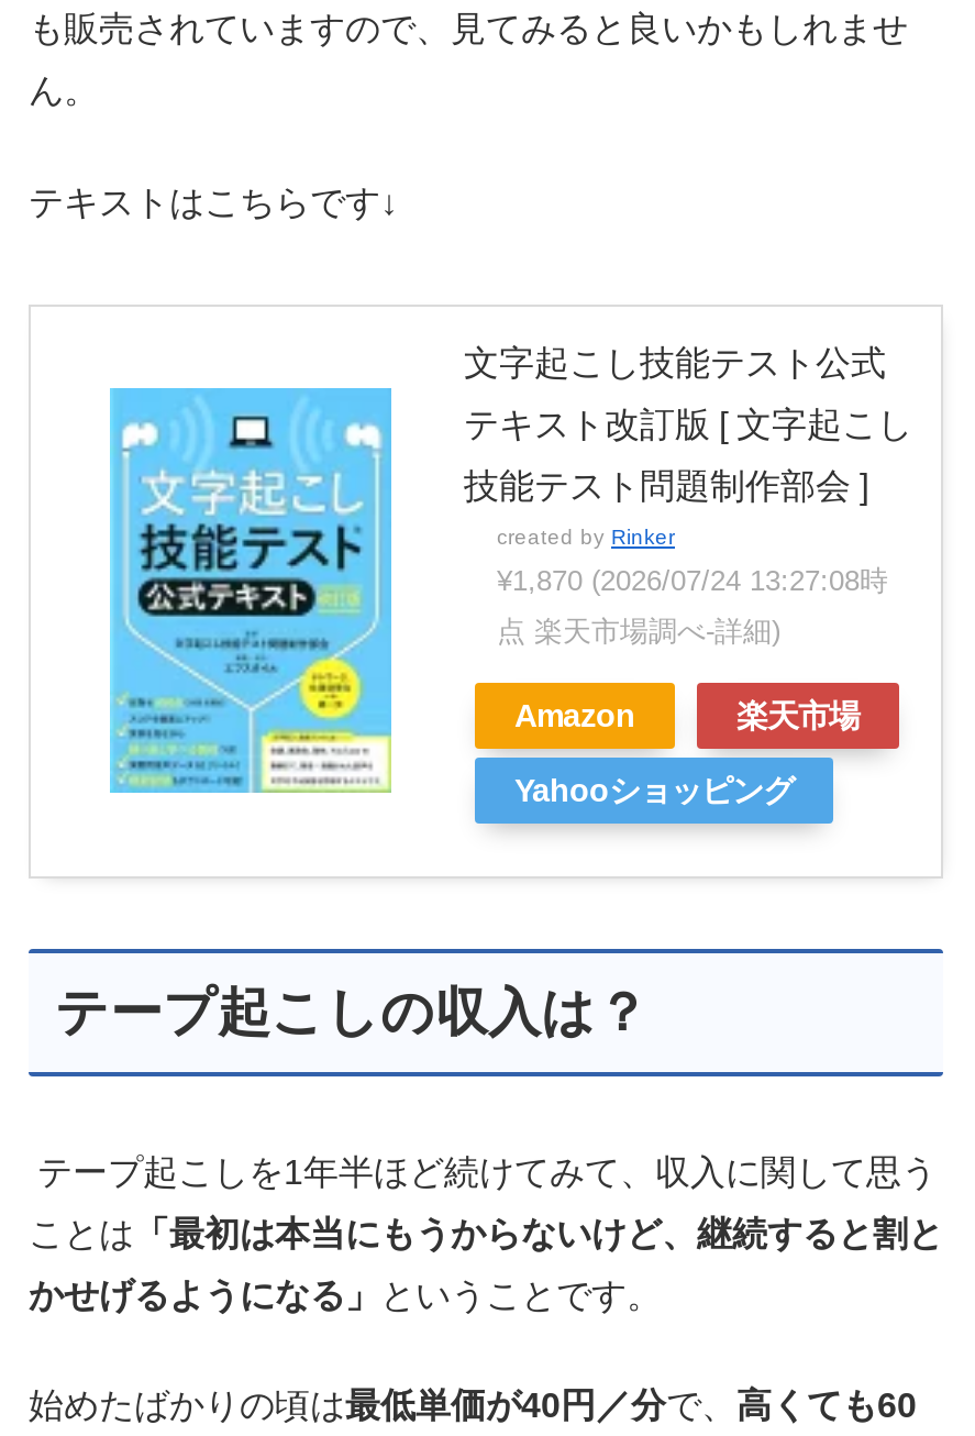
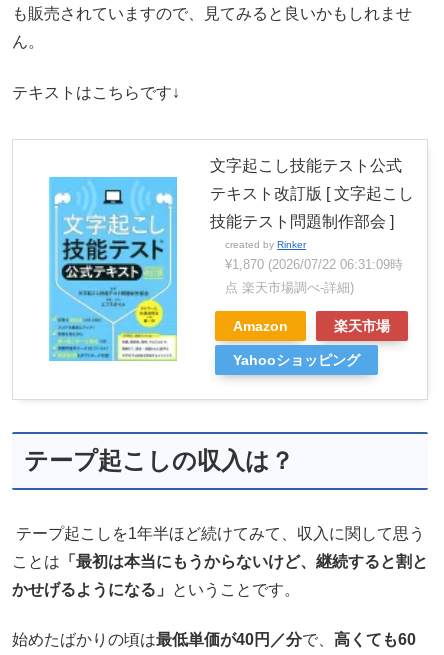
- ¥1,870 (2026/07/24 13:27:08時
+ ¥1,870 (2026/07/22 06:31:09時
